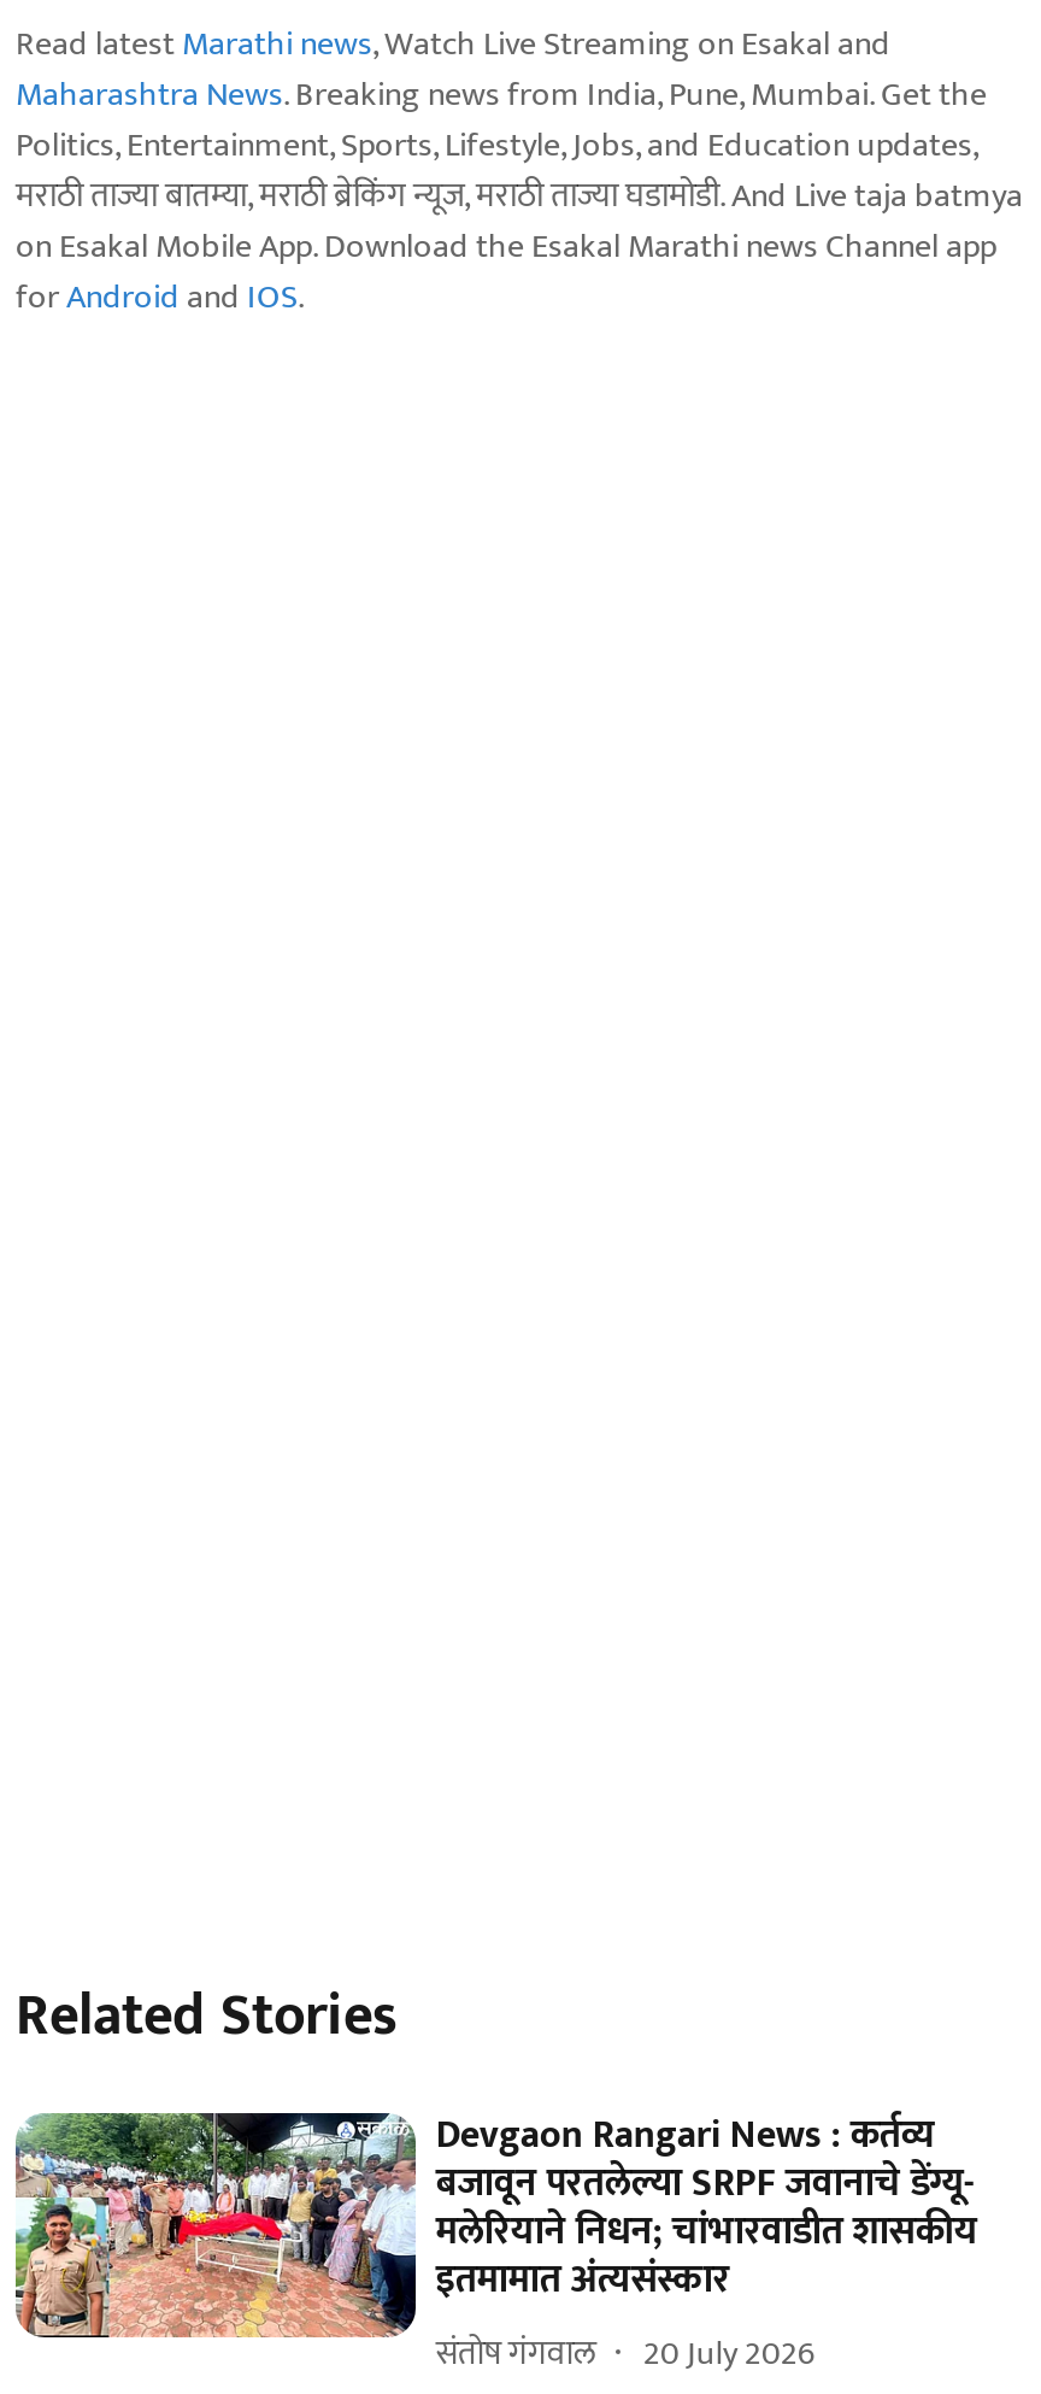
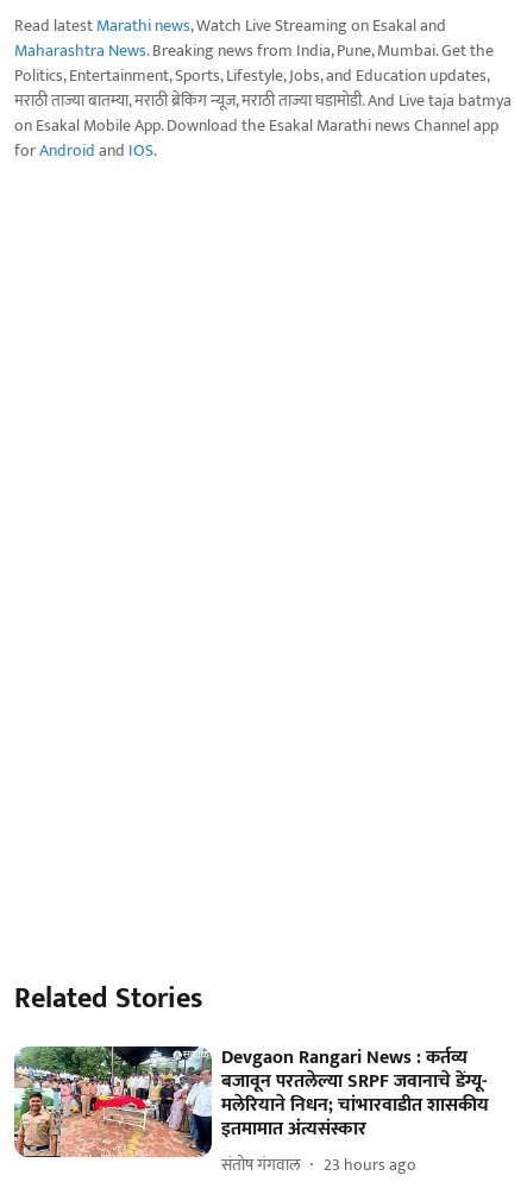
- संतोष गंगवाल 20 July 2026
+ संतोष गंगवाल 23 hours ago
